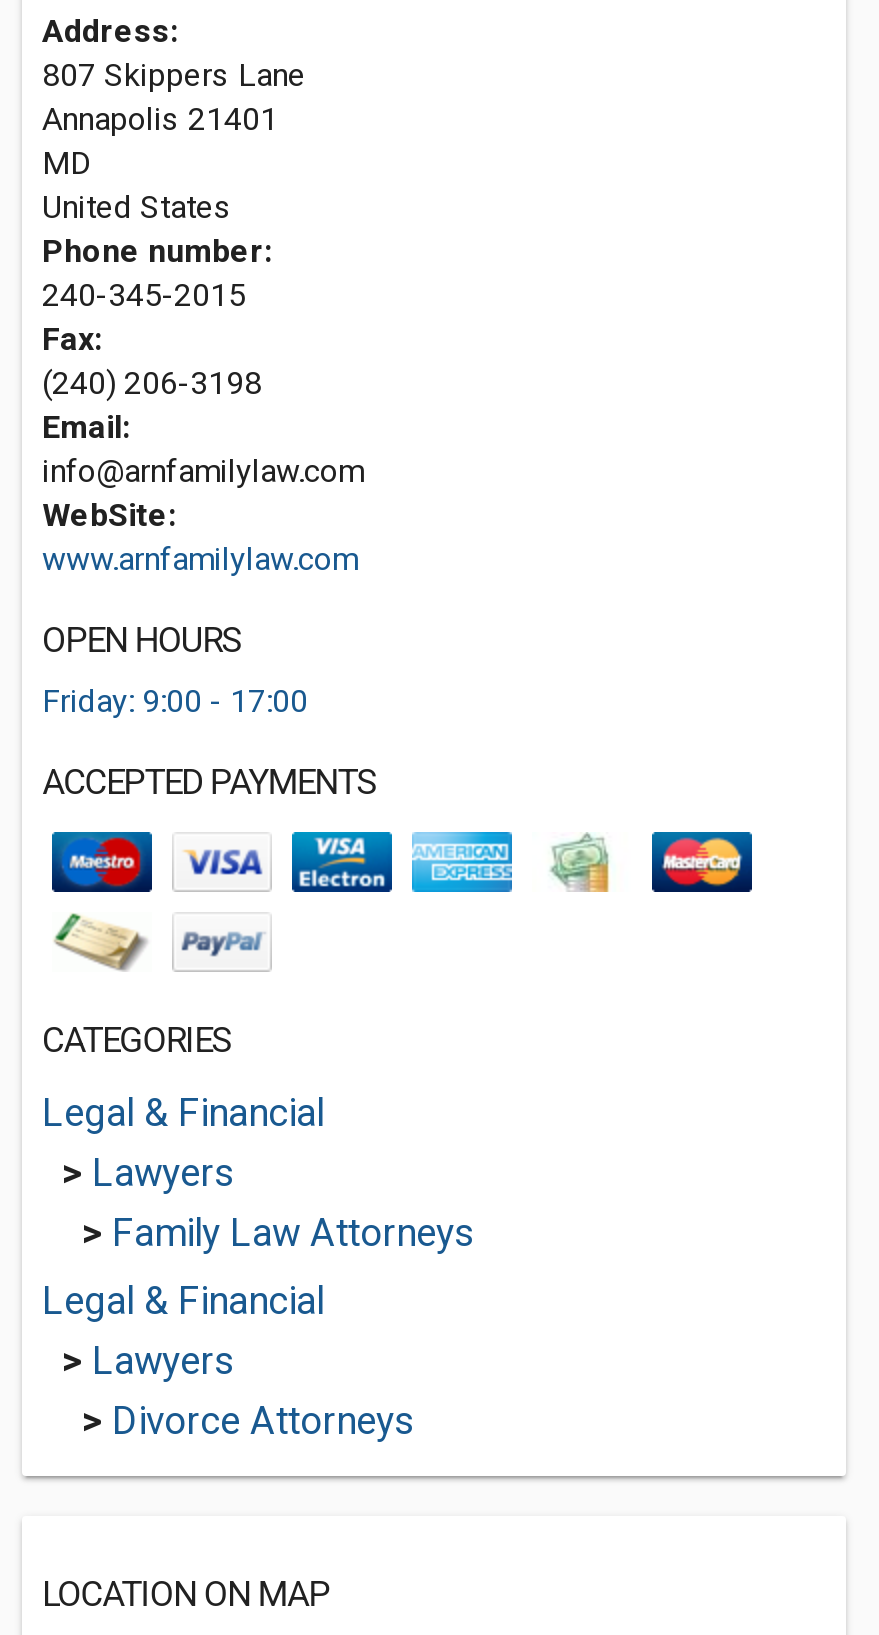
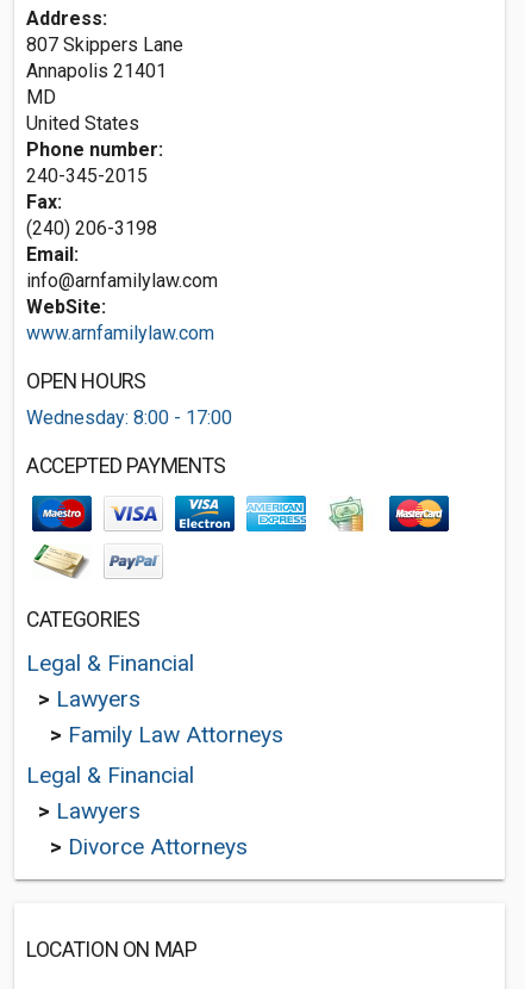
- Friday: 9:00 - 17:00
+ Wednesday: 8:00 - 17:00
